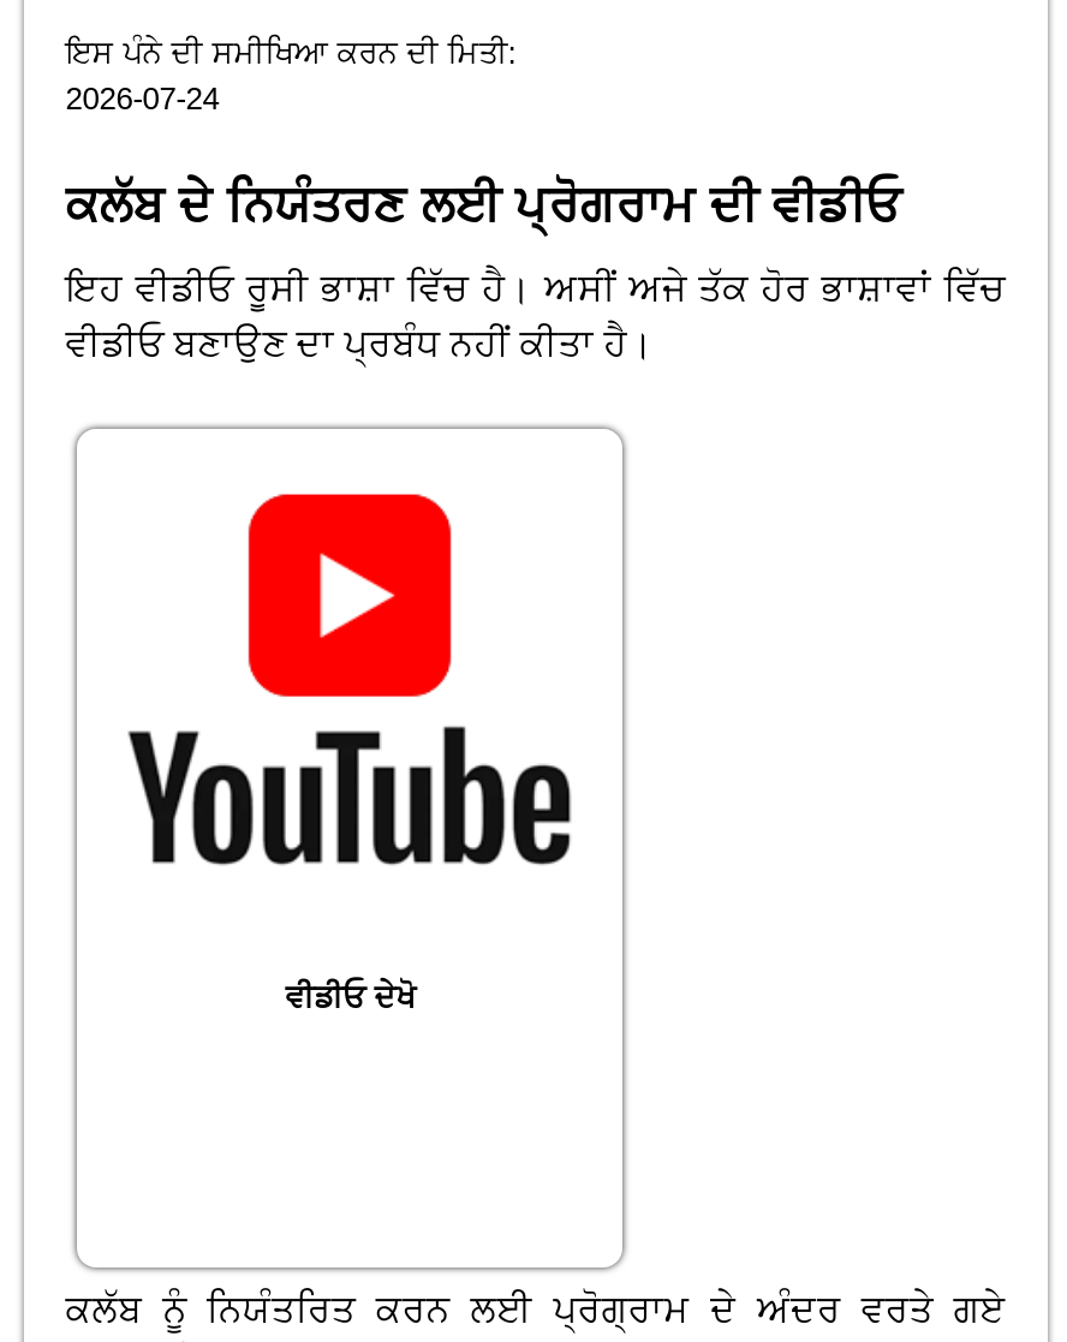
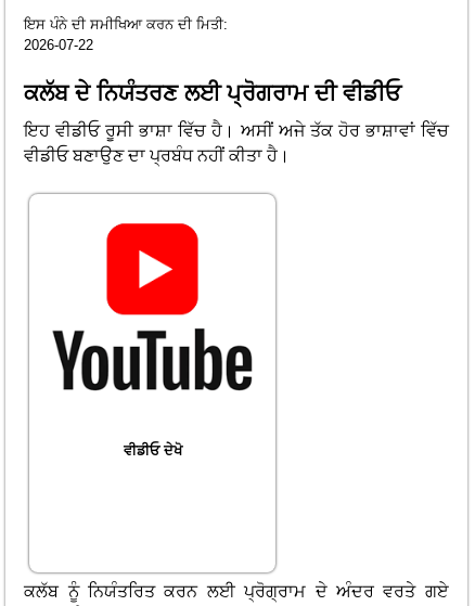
- 2026-07-24
+ 2026-07-22
